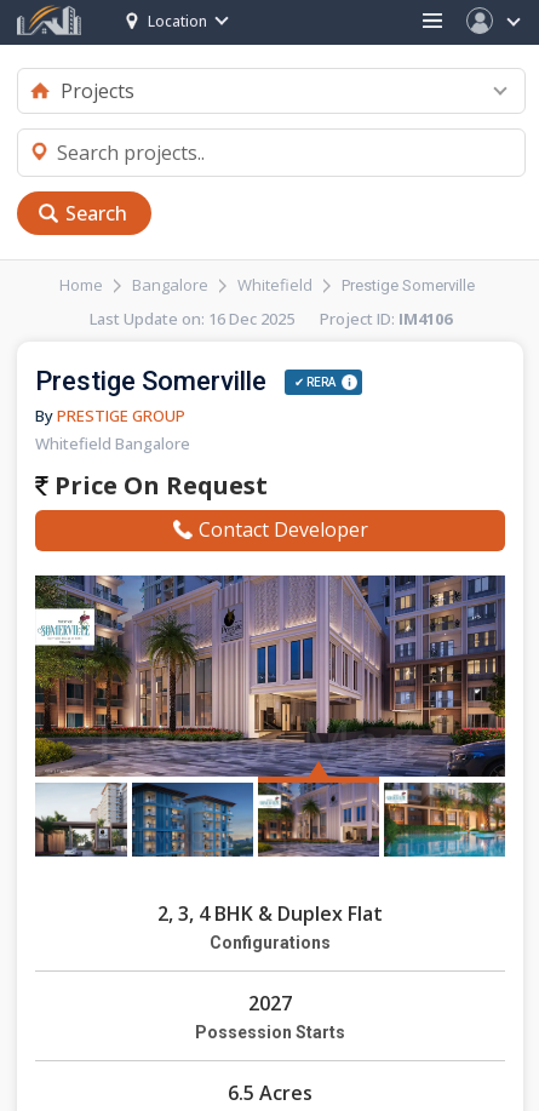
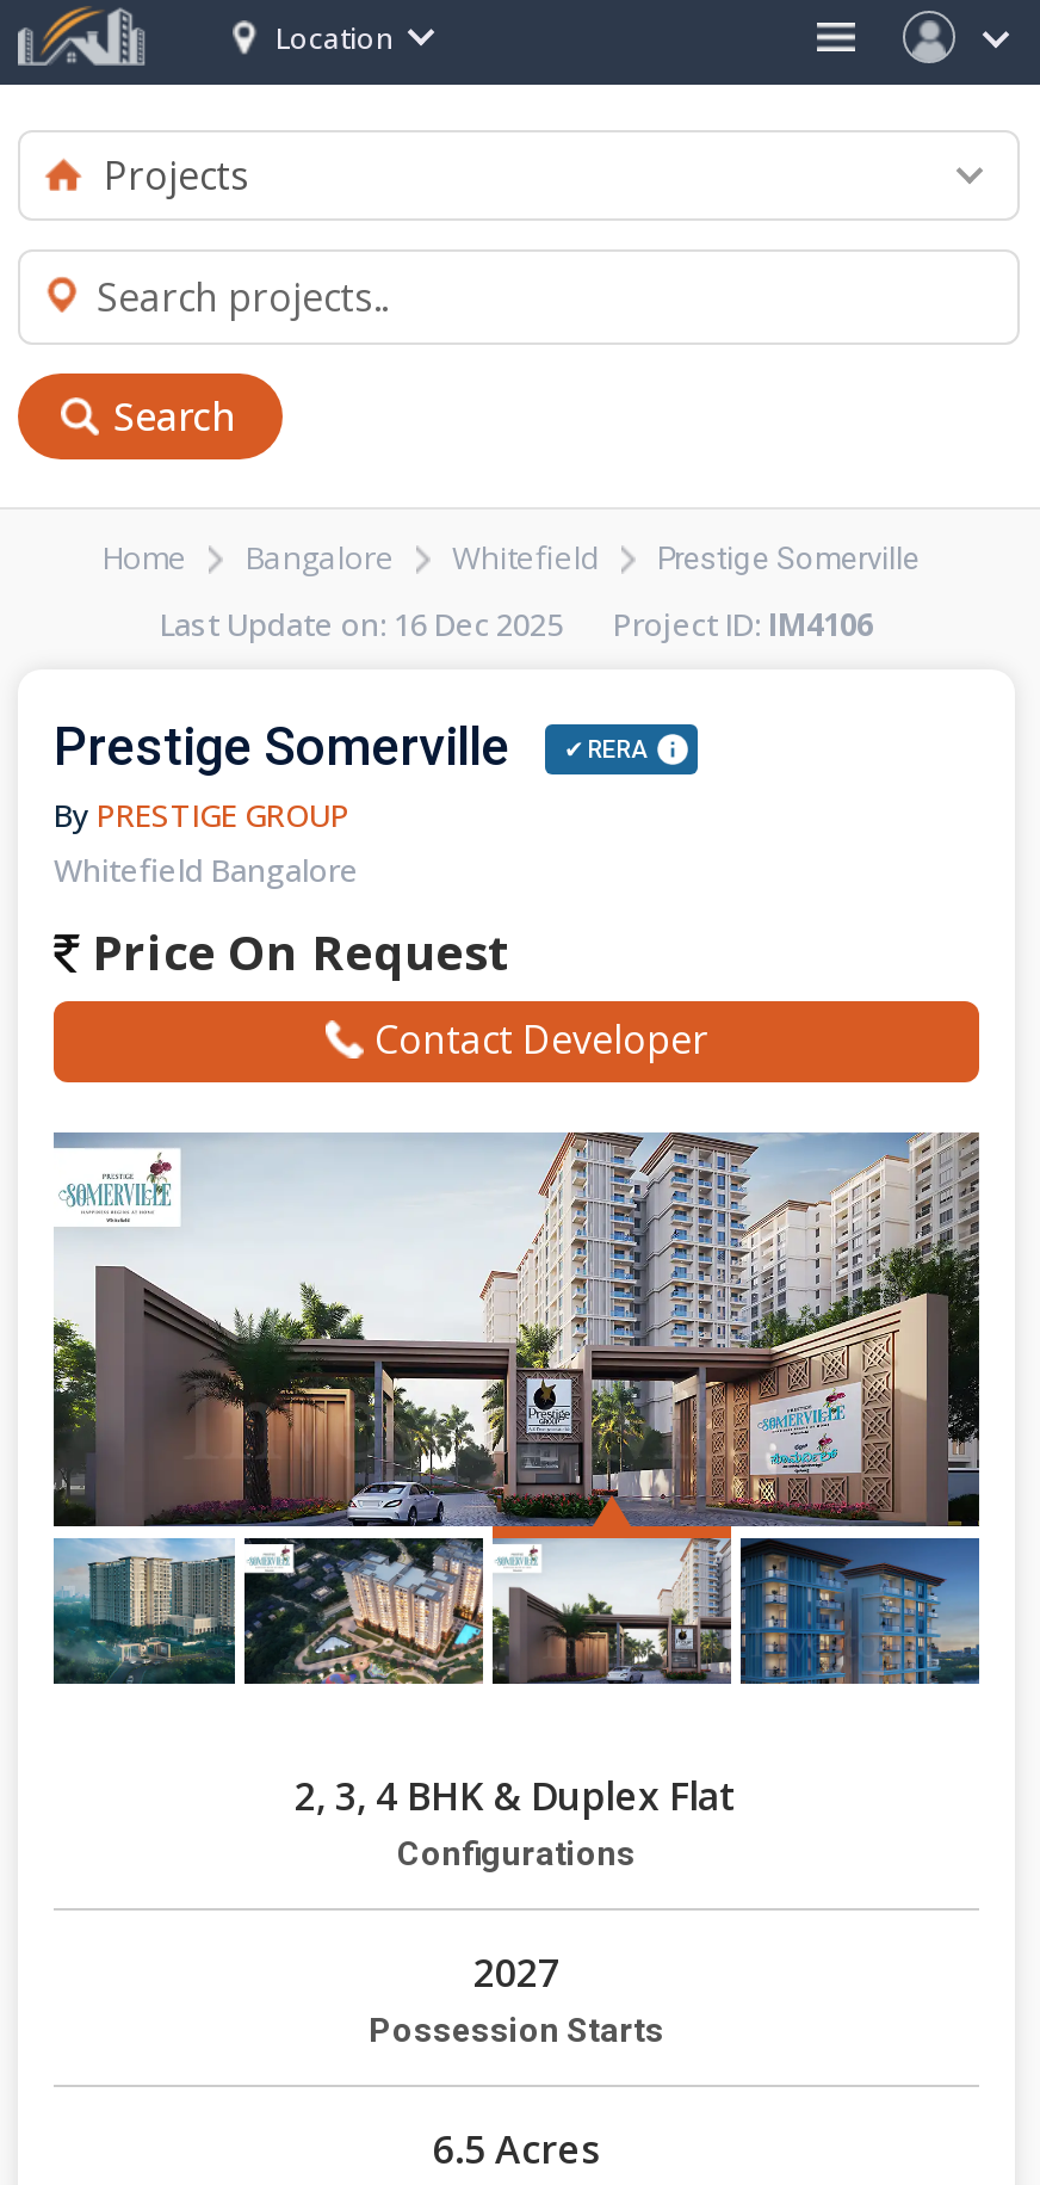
- [image]
+ [image]
